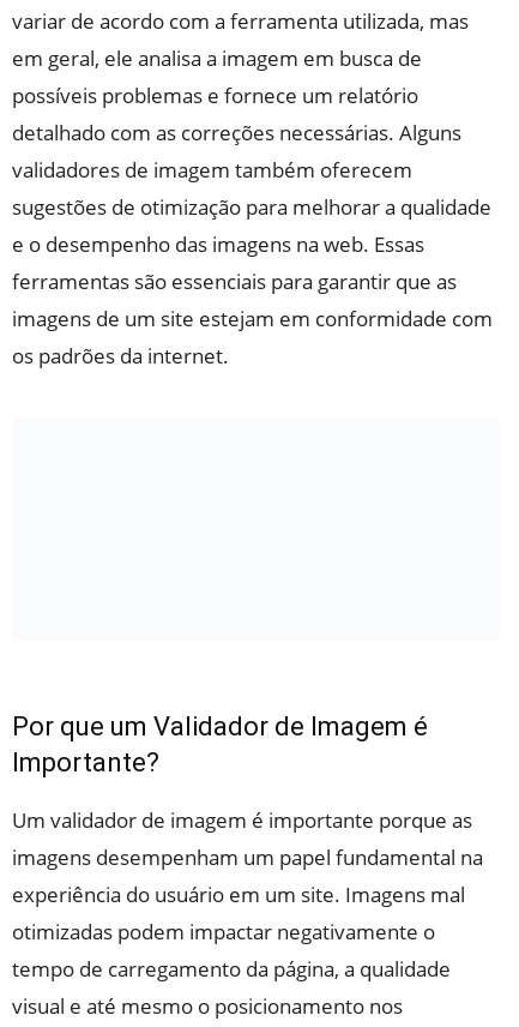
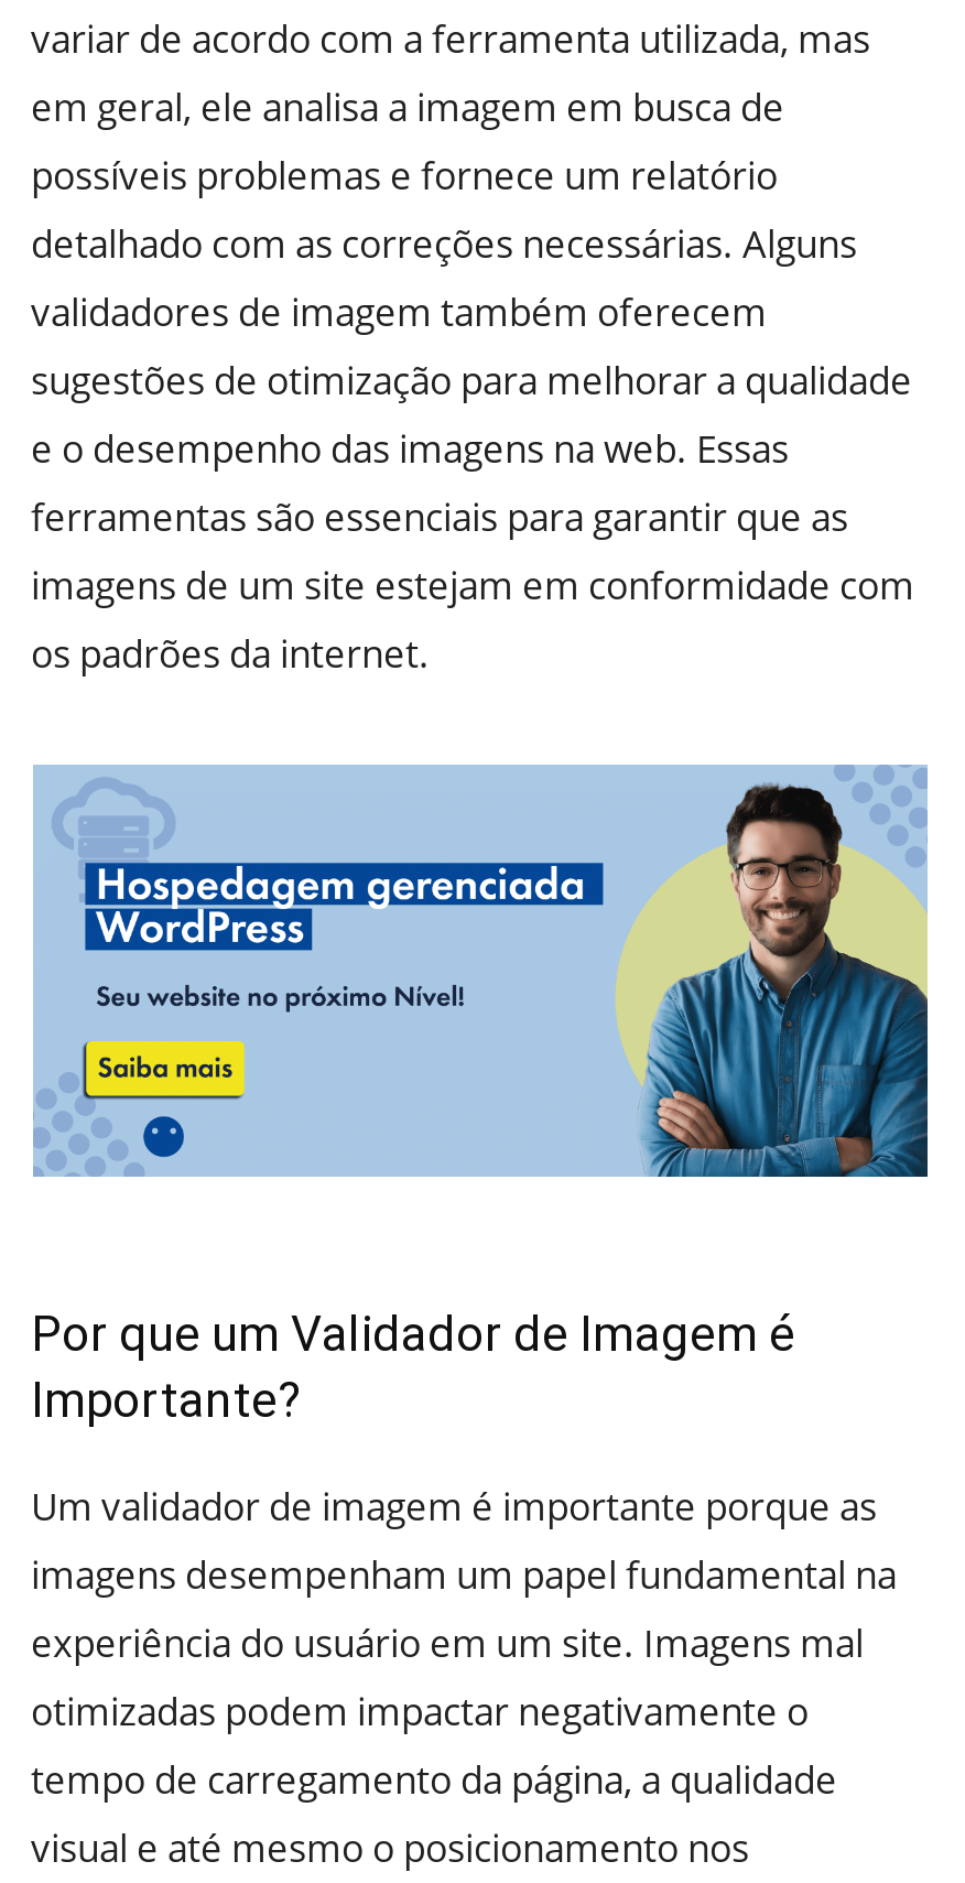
+ [image]
